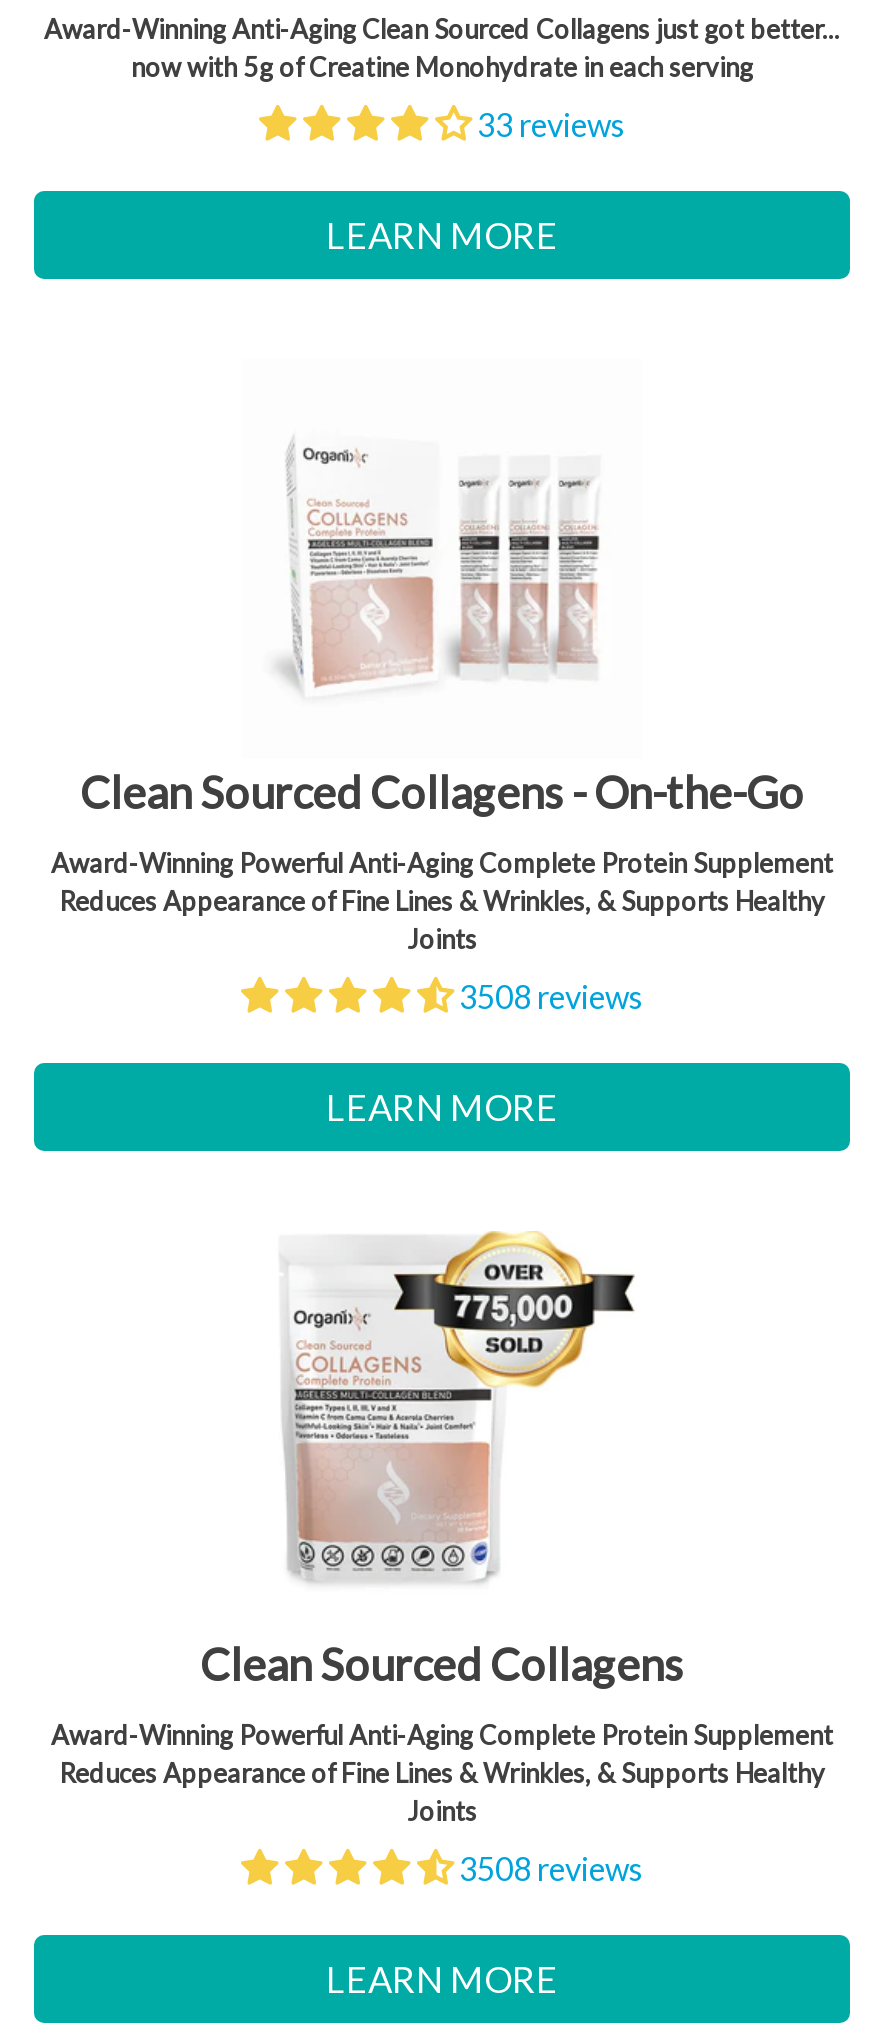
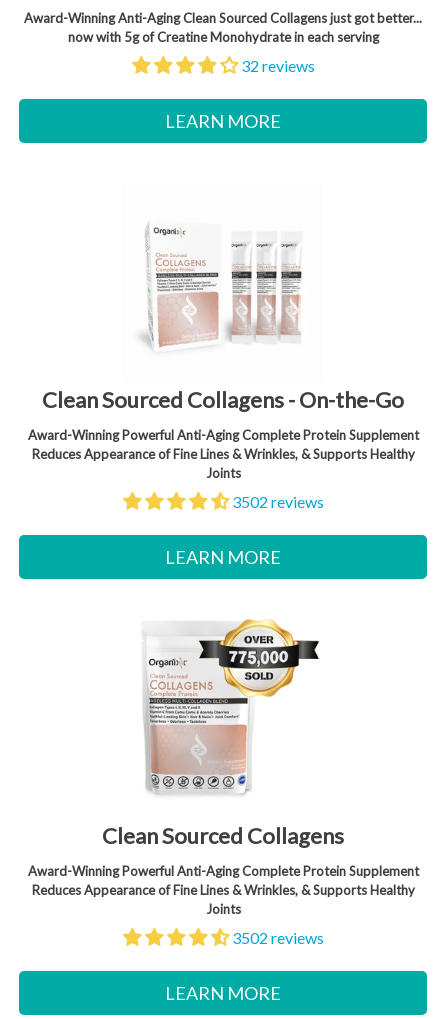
- 33 reviews
+ 32 reviews

- 3508 reviews
+ 3502 reviews

- 3508 reviews
+ 3502 reviews
